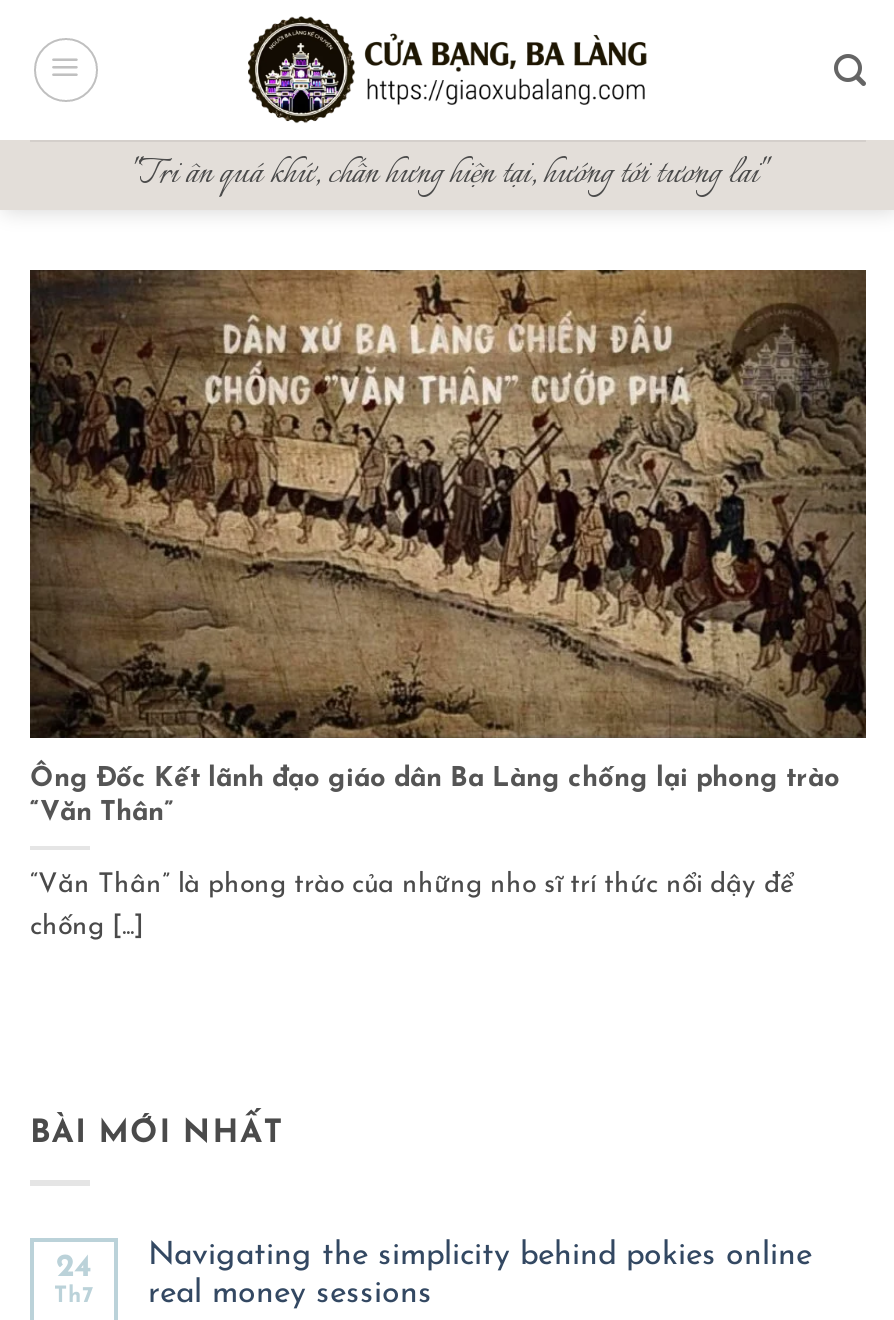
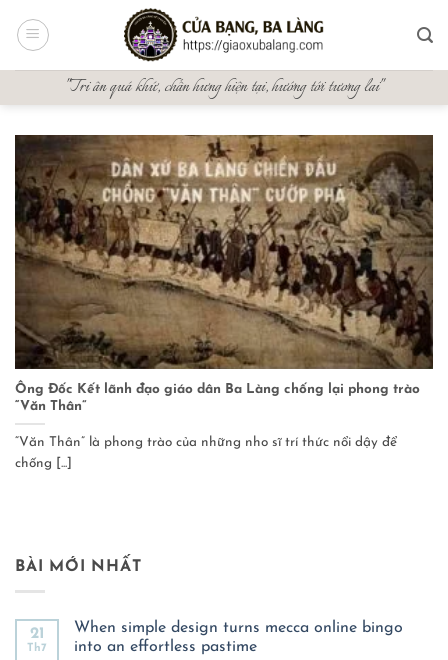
- Navigating the simplicity behind pokies online
- real money sessions
+ When simple design turns mecca online bingo
+ into an effortless pastime

- 24
+ 21
